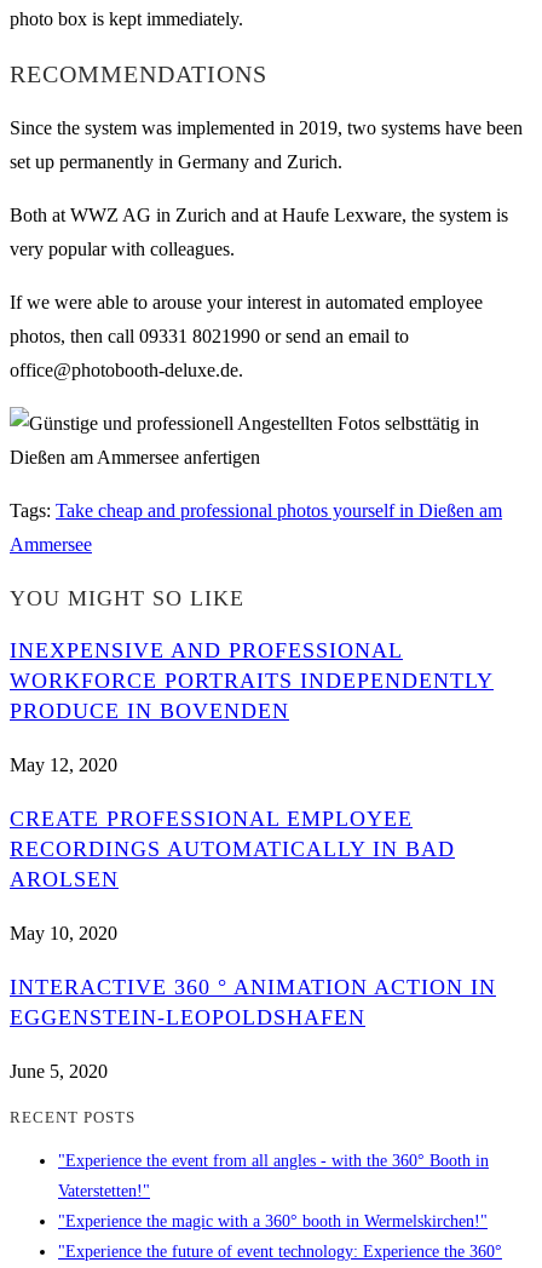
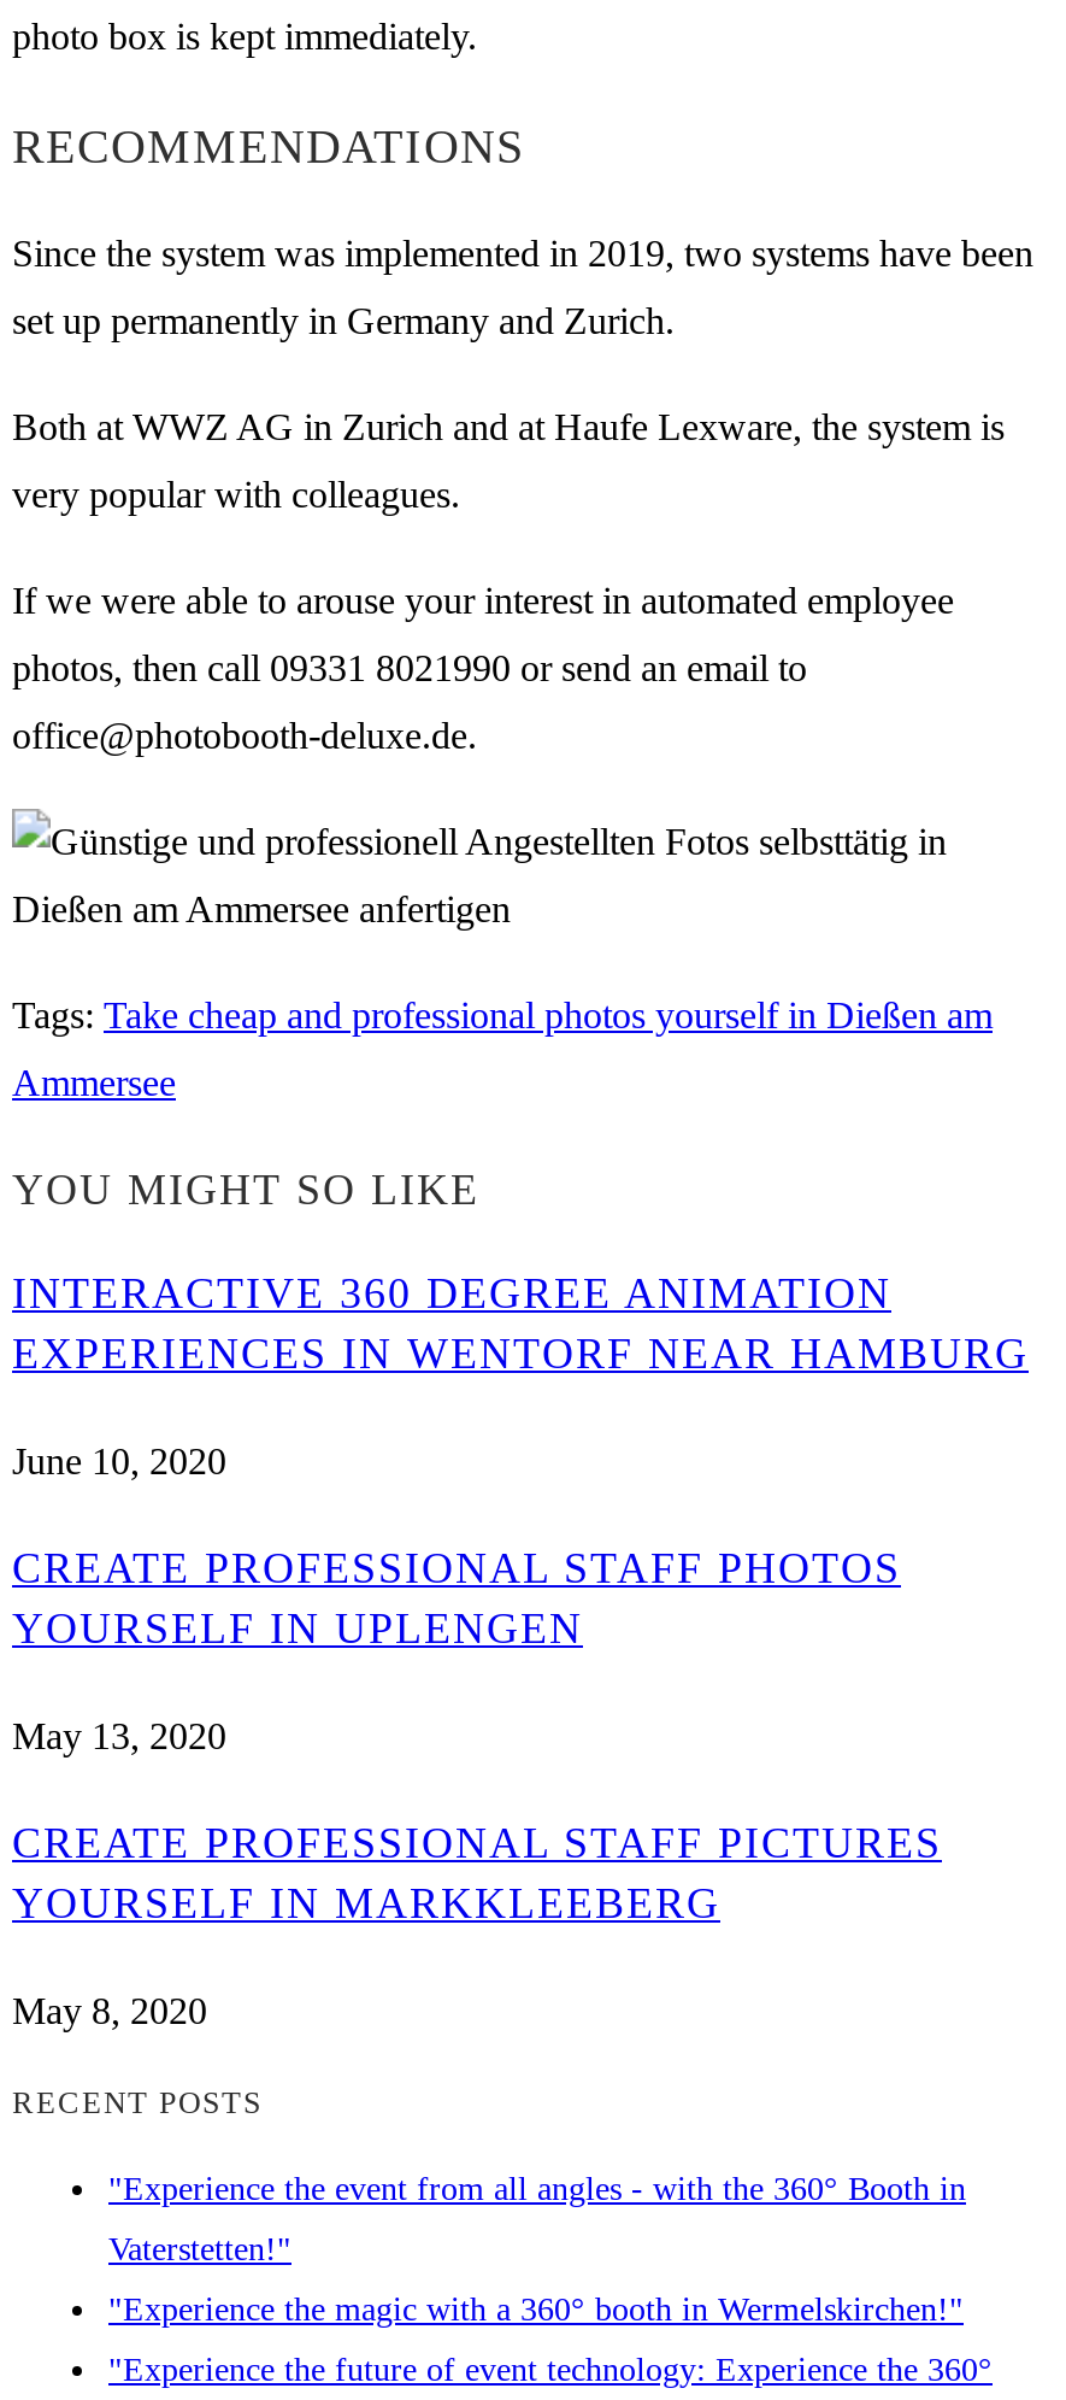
- INEXPENSIVE AND PROFESSIONAL
- WORKFORCE PORTRAITS INDEPENDENTLY
- PRODUCE IN BOVENDEN
+ INTERACTIVE 360 DEGREE ANIMATION
+ EXPERIENCES IN WENTORF NEAR HAMBURG

- May 12, 2020
+ June 10, 2020

- CREATE PROFESSIONAL EMPLOYEE
- RECORDINGS AUTOMATICALLY IN BAD
- AROLSEN
+ CREATE PROFESSIONAL STAFF PHOTOS
+ YOURSELF IN UPLENGEN

- May 10, 2020
+ May 13, 2020

- INTERACTIVE 360 ° ANIMATION ACTION IN
- EGGENSTEIN-LEOPOLDSHAFEN
+ CREATE PROFESSIONAL STAFF PICTURES
+ YOURSELF IN MARKKLEEBERG

- June 5, 2020
+ May 8, 2020
